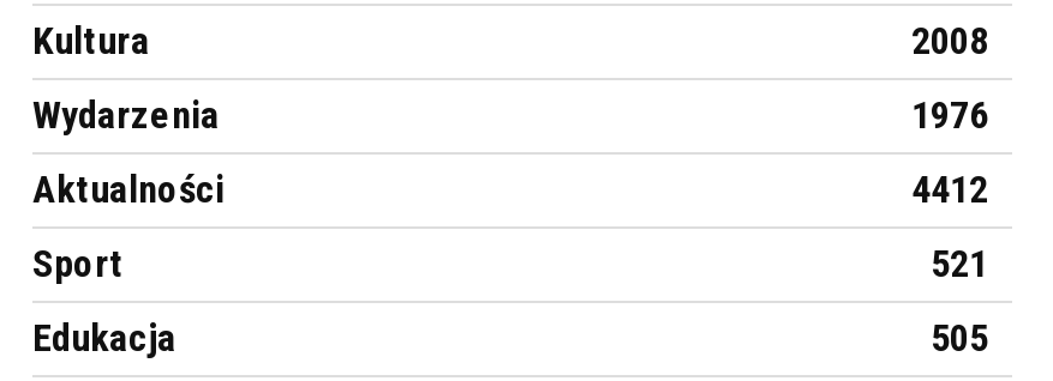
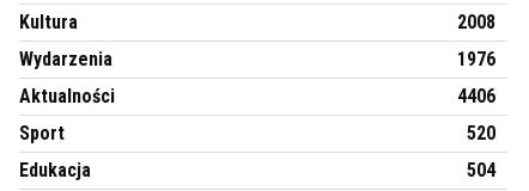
- 4412
+ 4406

- 521
+ 520

- 505
+ 504
